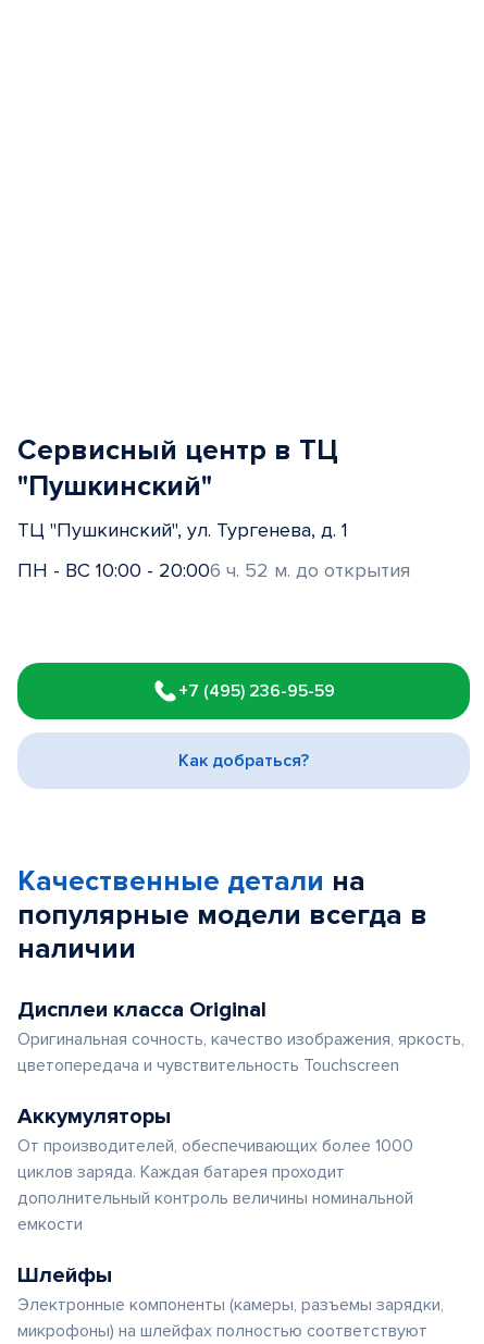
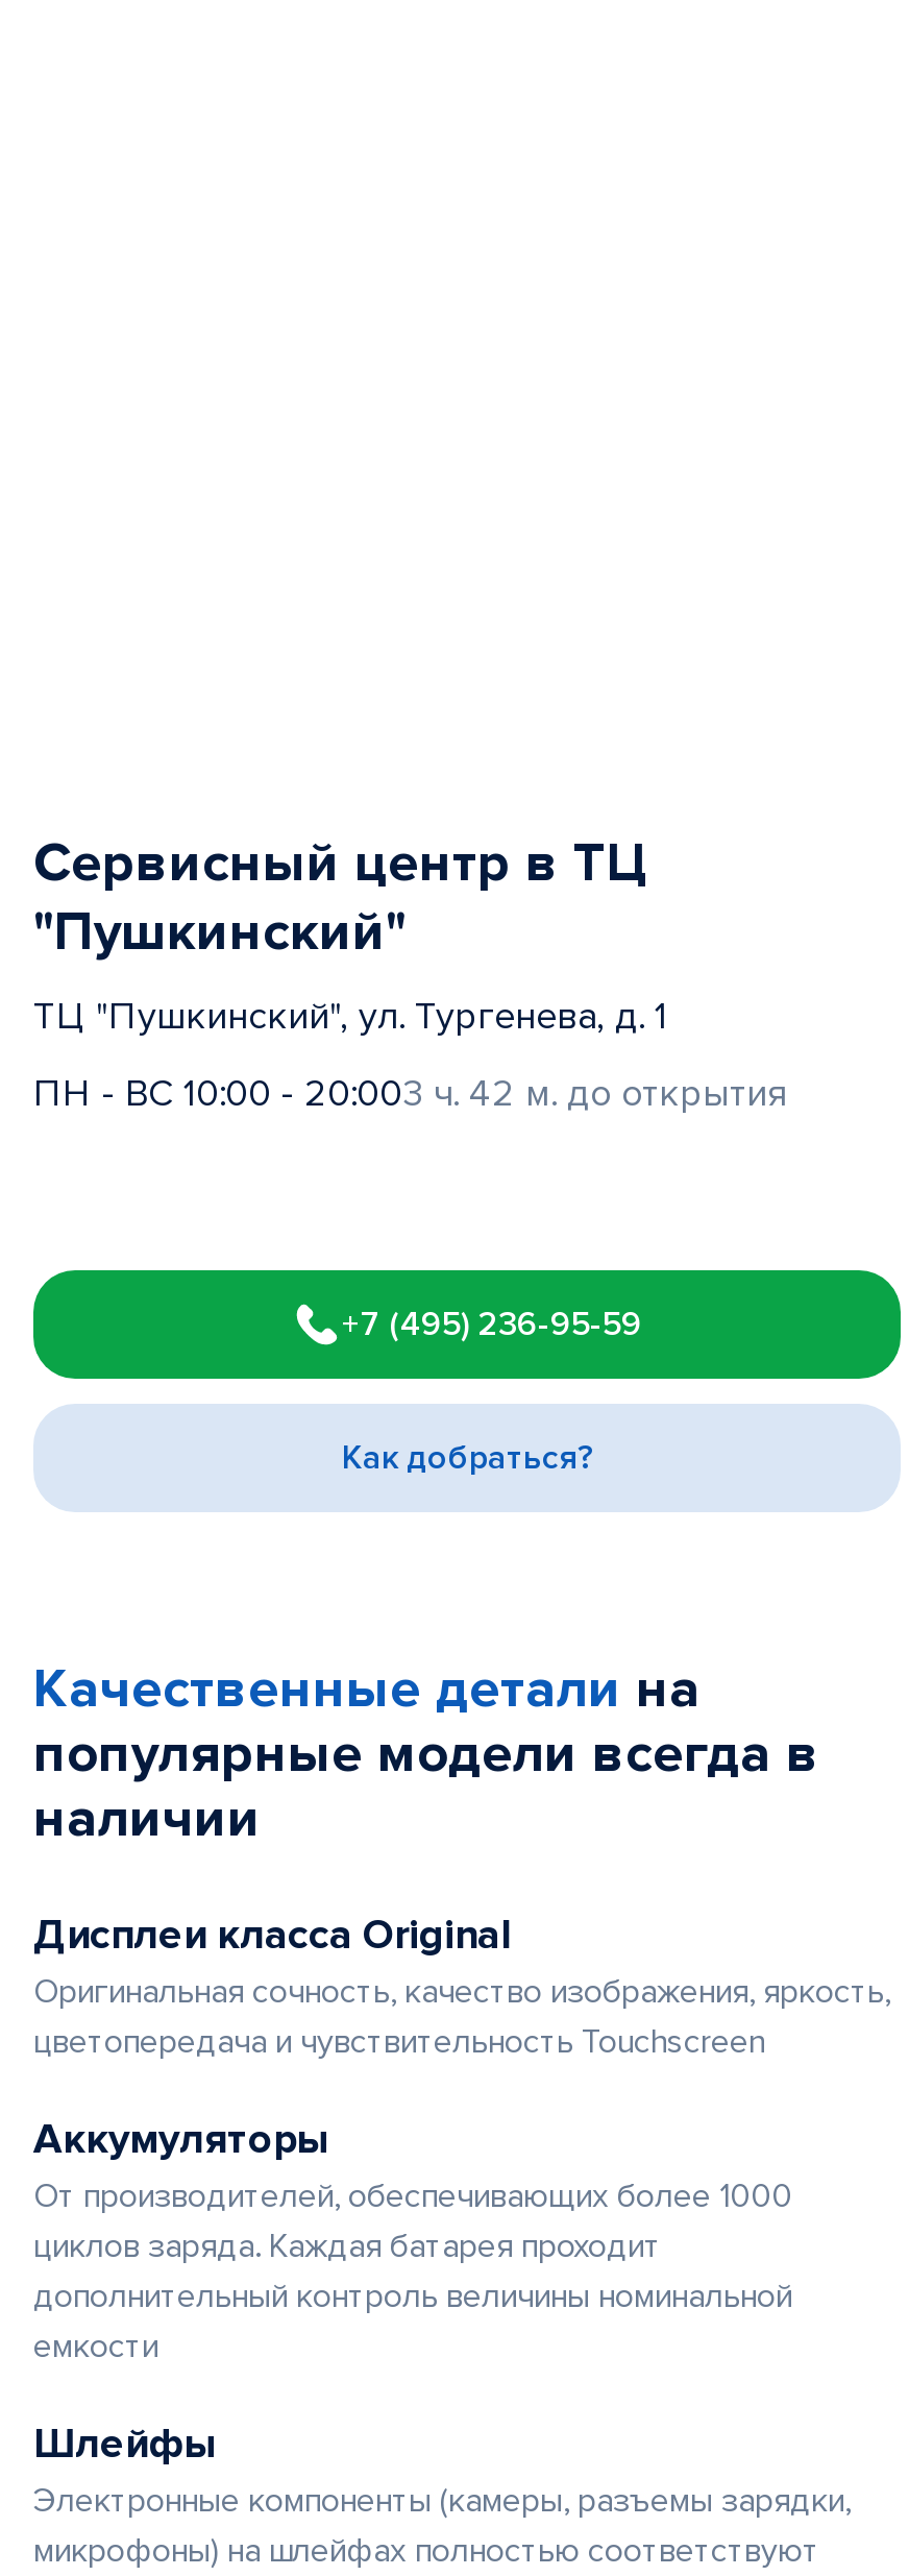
- ПН - ВС 10:00 - 20:006 ч. 52 м. до открытия
+ ПН - ВС 10:00 - 20:003 ч. 42 м. до открытия
